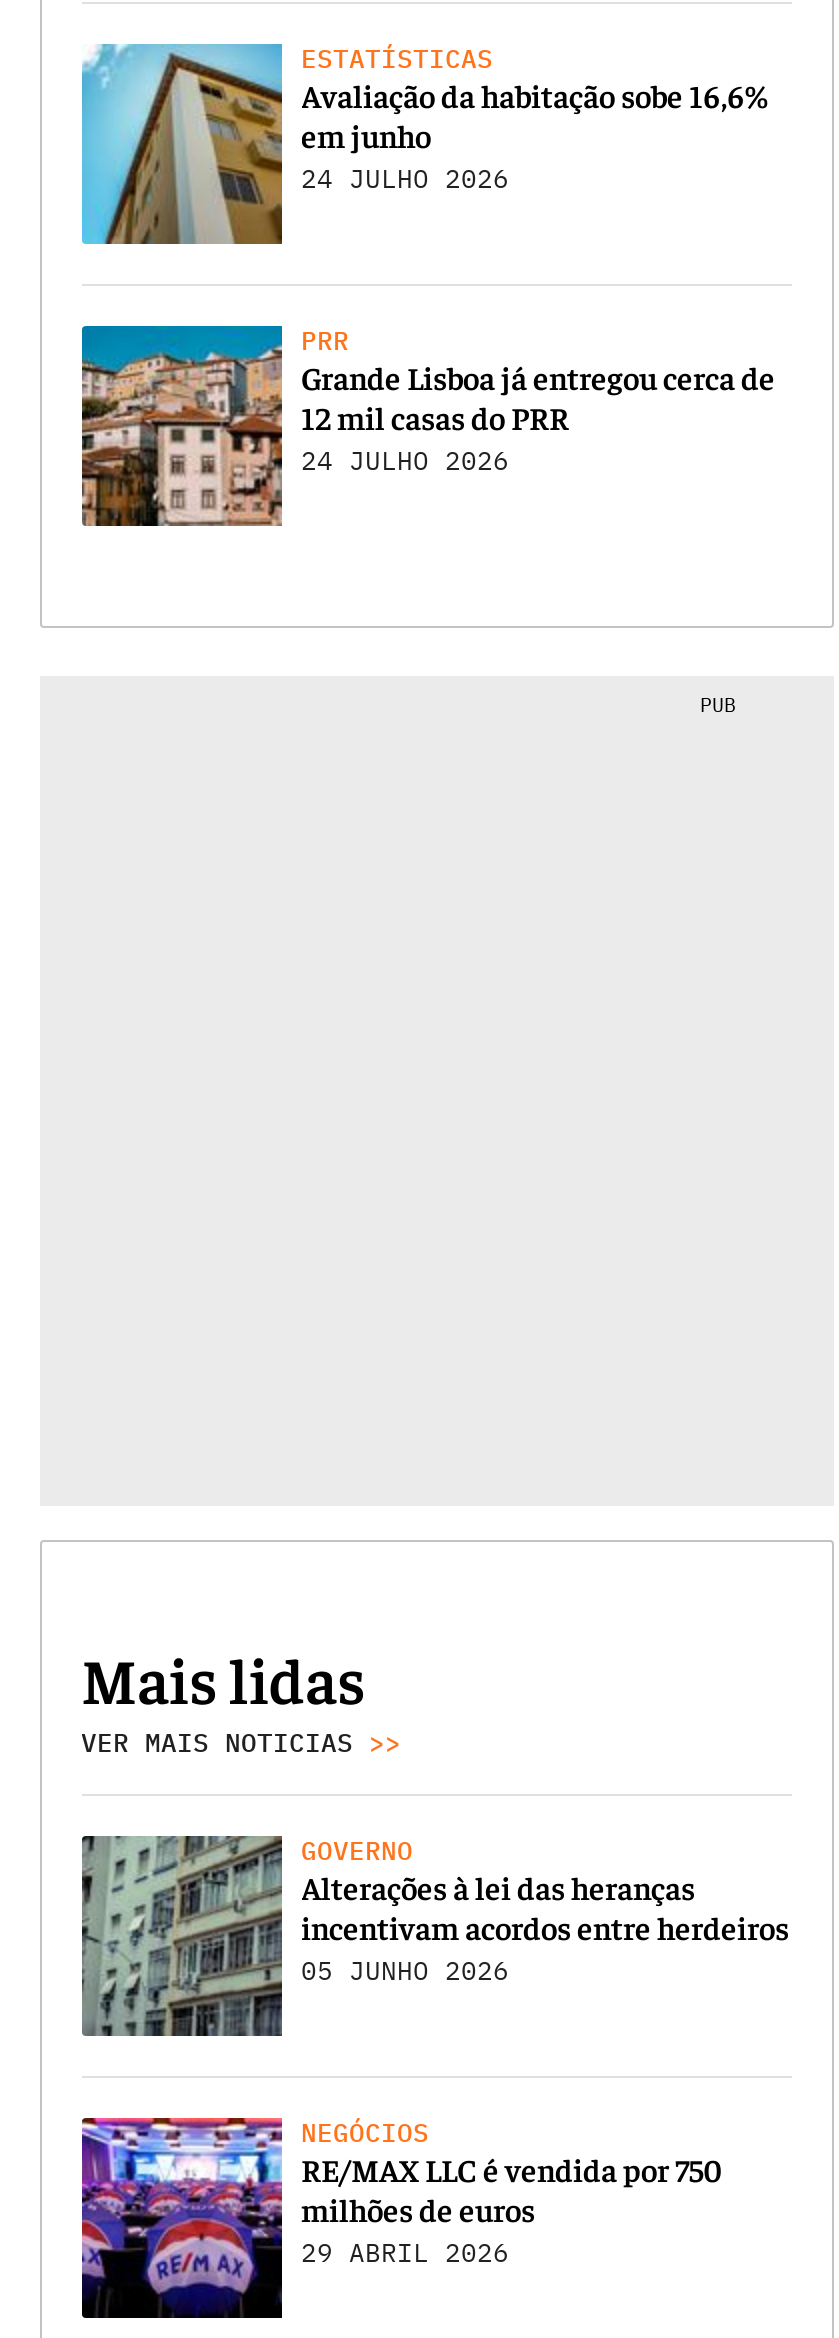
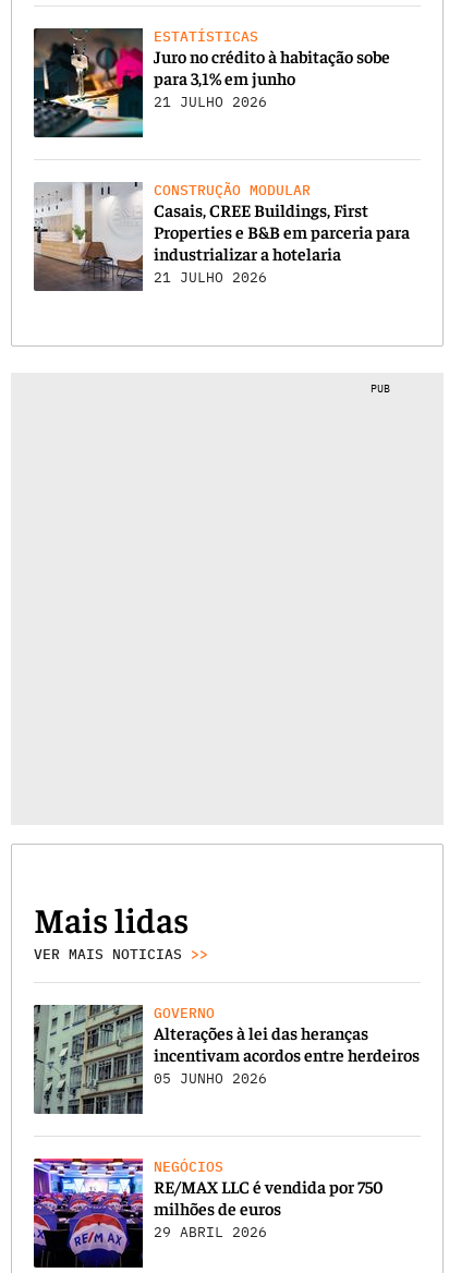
- [image]
- Avaliação da habitação sobe 16,6%
- em junho
- 24 JULHO 2026
+ [image]
+ Juro no crédito à habitação sobe
+ para 3,1% em junho
+ 21 JULHO 2026

- [image]
- PRR
- Grande Lisboa já entregou cerca de
- 12 mil casas do PRR
- 24 JULHO 2026
+ [image]
+ CONSTRUÇÃO MODULAR
+ Casais, CREE Buildings, First
+ Properties e B&B em parceria para
+ industrializar a hotelaria
+ 21 JULHO 2026
